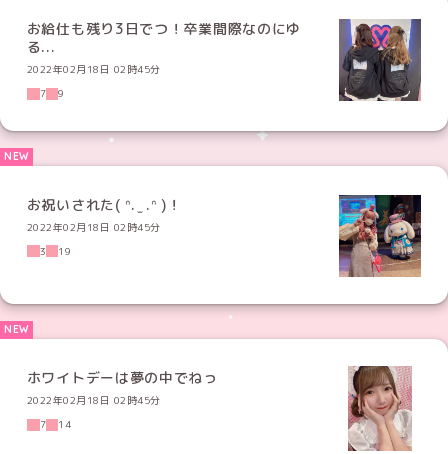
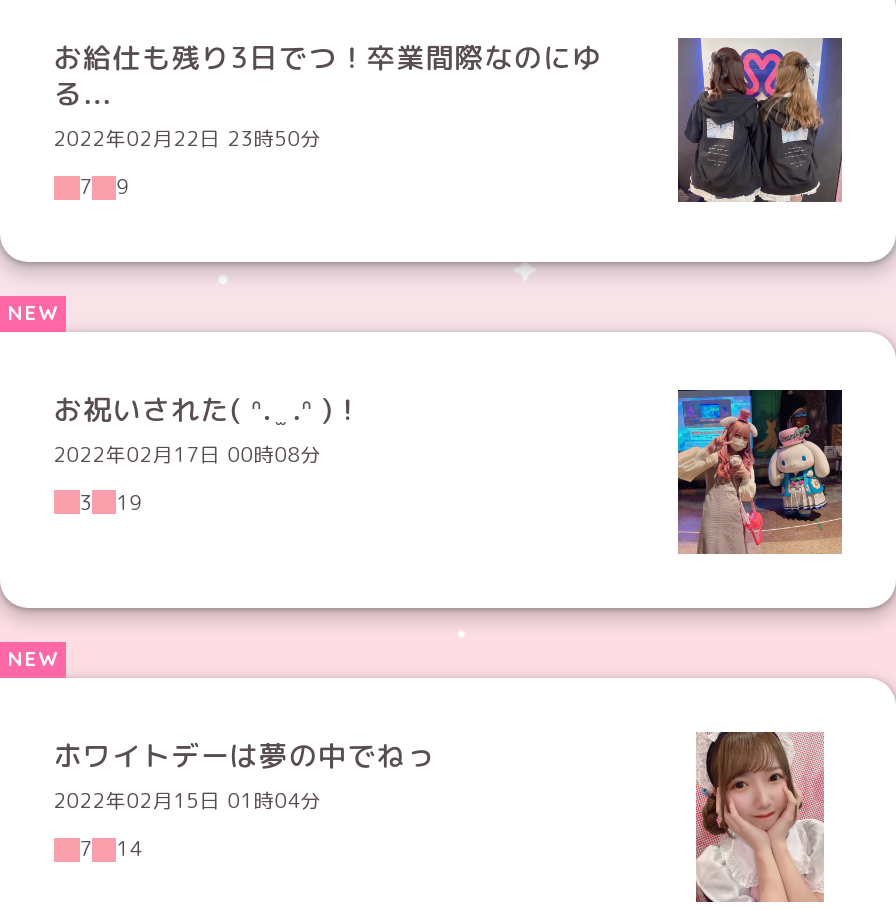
- 2022年02月18日 02時45分
+ 2022年02月22日 23時50分

- 2022年02月18日 02時45分
+ 2022年02月17日 00時08分

- 2022年02月18日 02時45分
+ 2022年02月15日 01時04分
